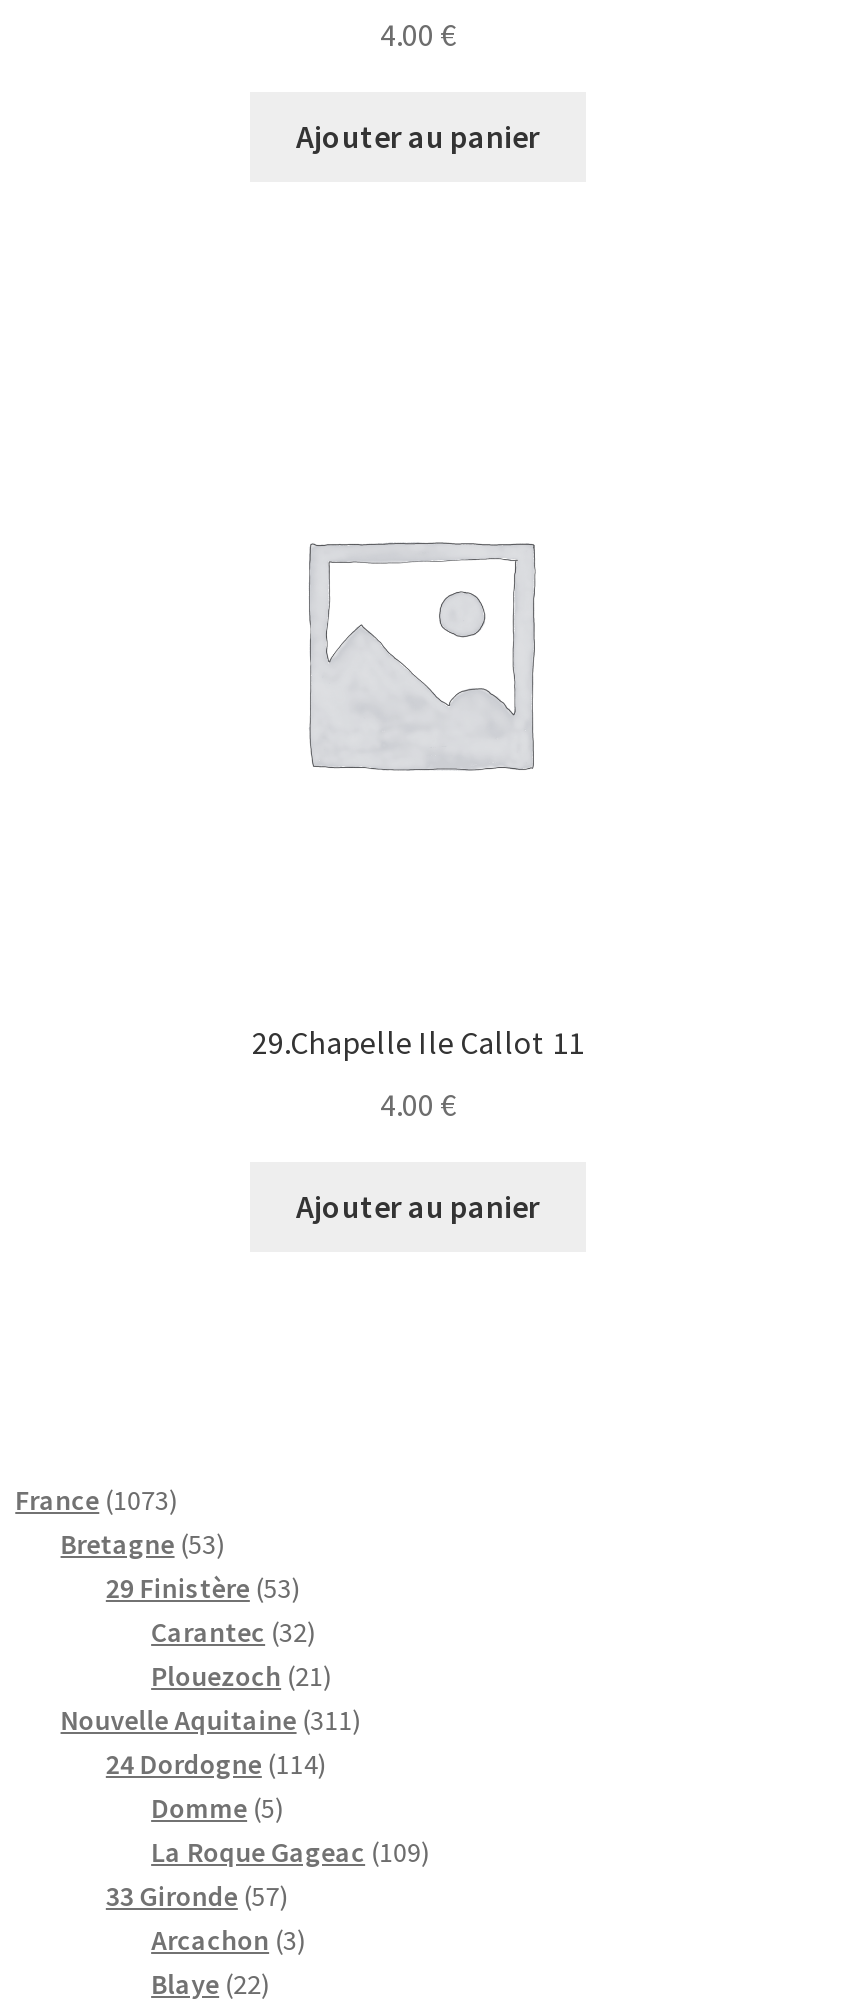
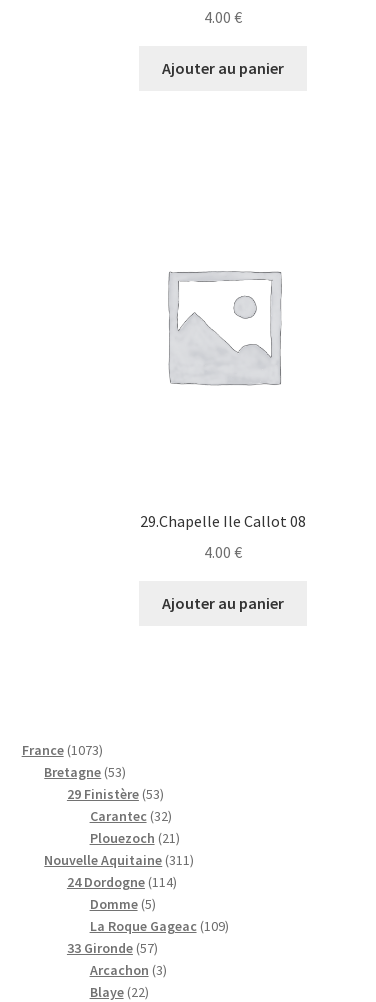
- 29.Chapelle Ile Callot 11
+ 29.Chapelle Ile Callot 08
